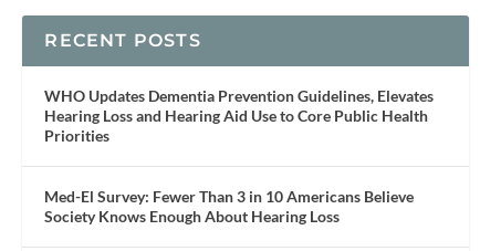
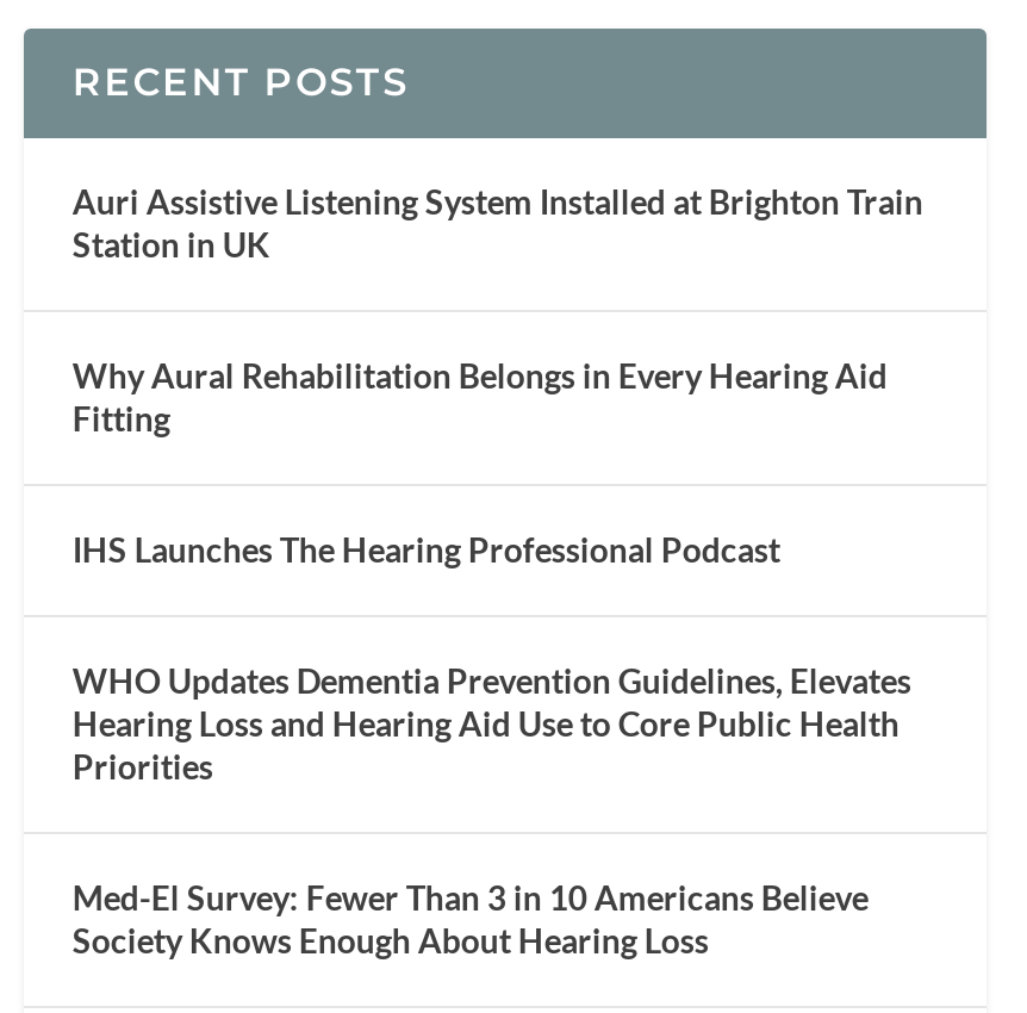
+ Auri Assistive Listening System Installed at Brighton Train
+ Station in UK
+ Why Aural Rehabilitation Belongs in Every Hearing Aid
+ Fitting
+ IHS Launches The Hearing Professional Podcast
